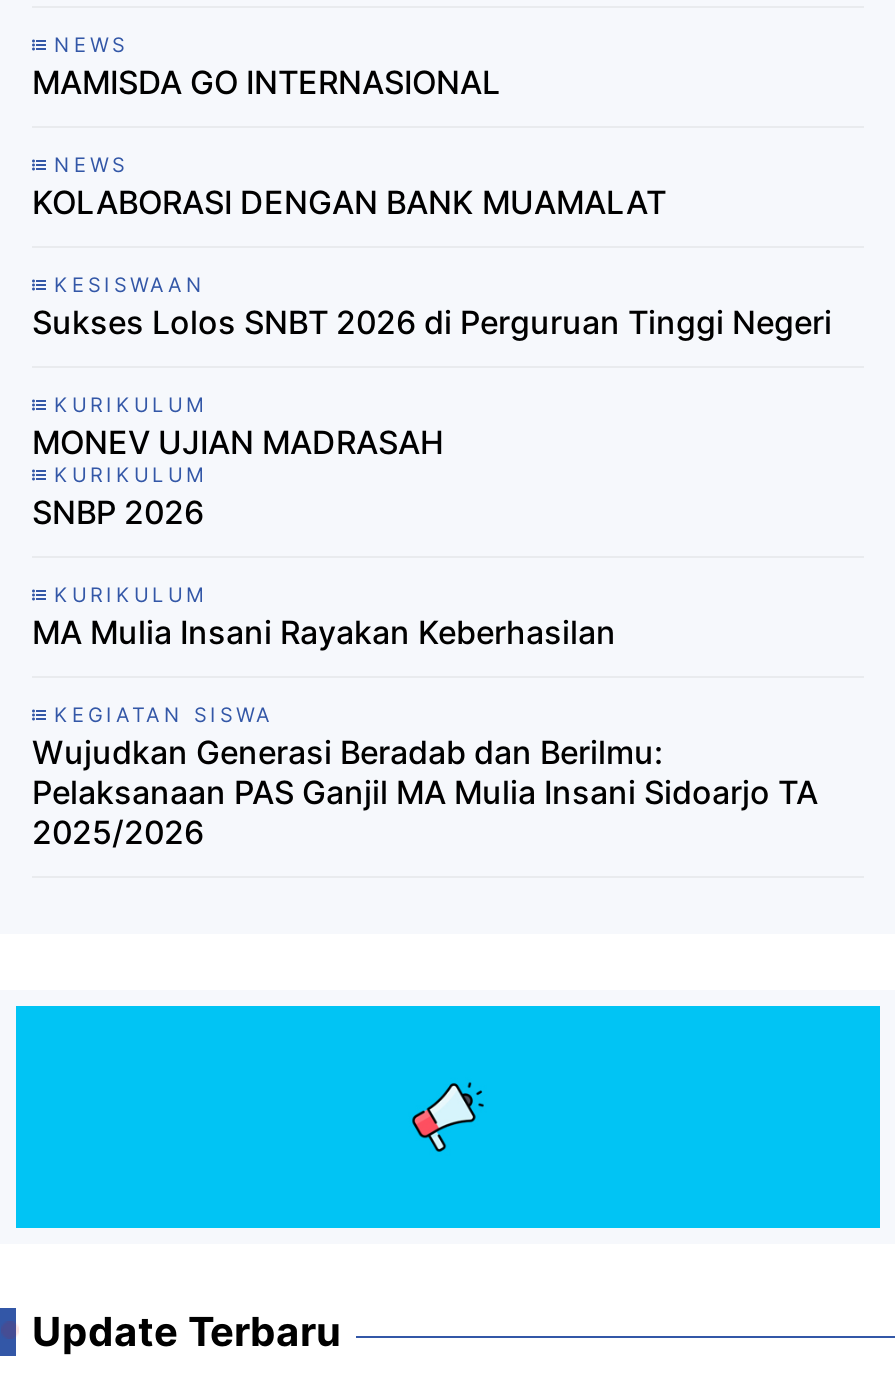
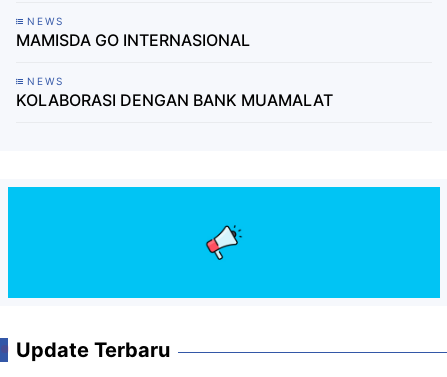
- KESISWAAN
- Sukses Lolos SNBT 2026 di Perguruan Tinggi Negeri
- KURIKULUM
- MONEV UJIAN MADRASAH
- KURIKULUM
- SNBP 2026
- KURIKULUM
- MA Mulia Insani Rayakan Keberhasilan
- KEGIATAN SISWA
- Wujudkan Generasi Beradab dan Berilmu:
- Pelaksanaan PAS Ganjil MA Mulia Insani Sidoarjo TA
- 2025/2026
